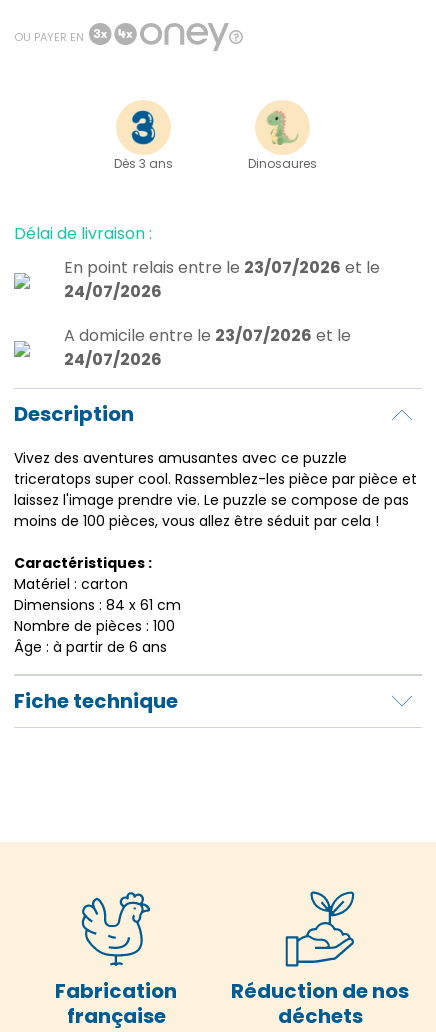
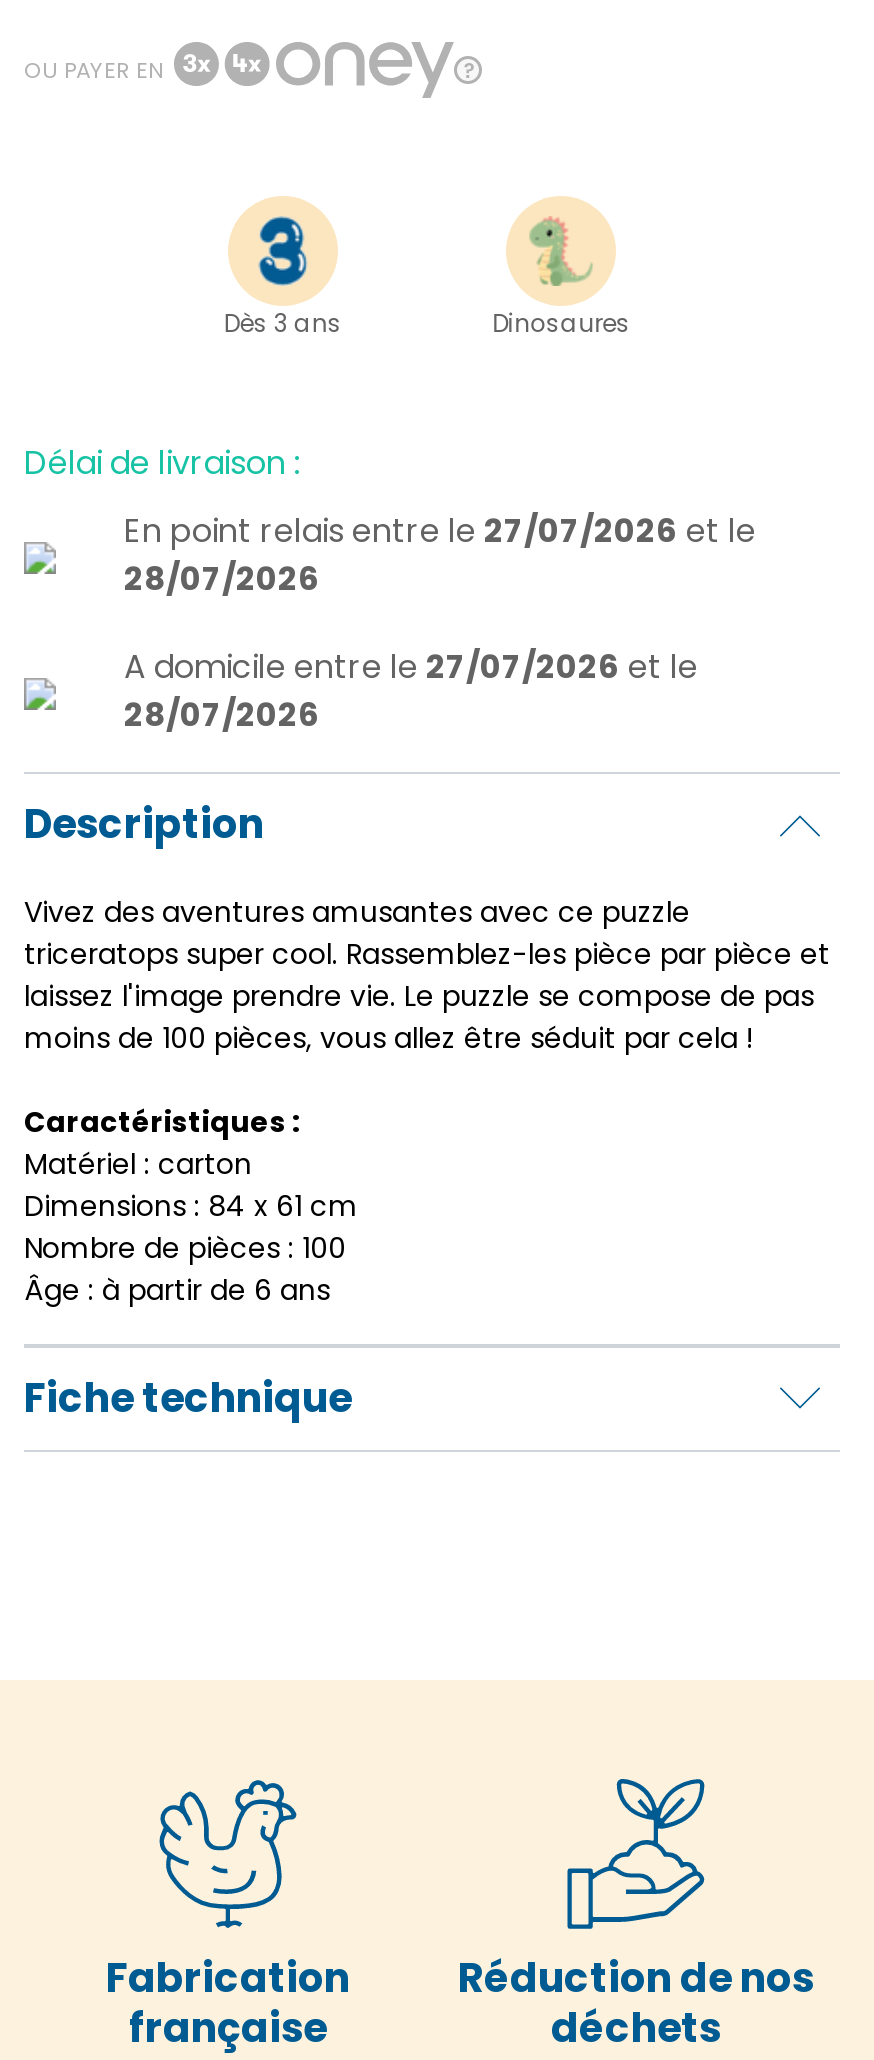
- En point relais entre le 23/07/2026 et le
+ En point relais entre le 27/07/2026 et le

- 24/07/2026
+ 28/07/2026

- A domicile entre le 23/07/2026 et le
+ A domicile entre le 27/07/2026 et le

- 24/07/2026
+ 28/07/2026
